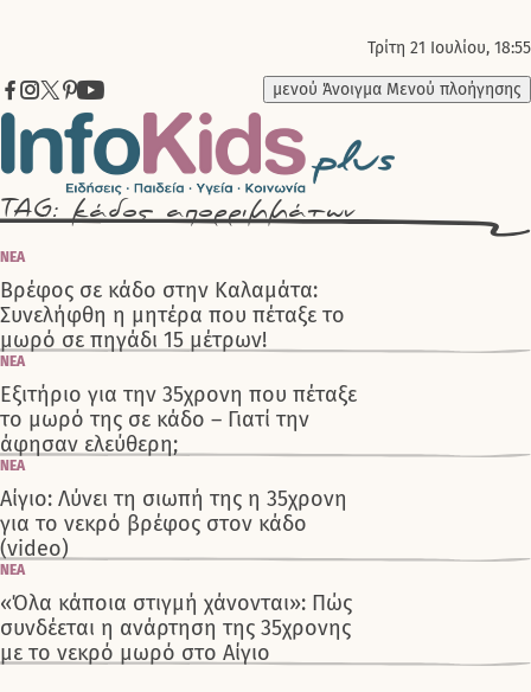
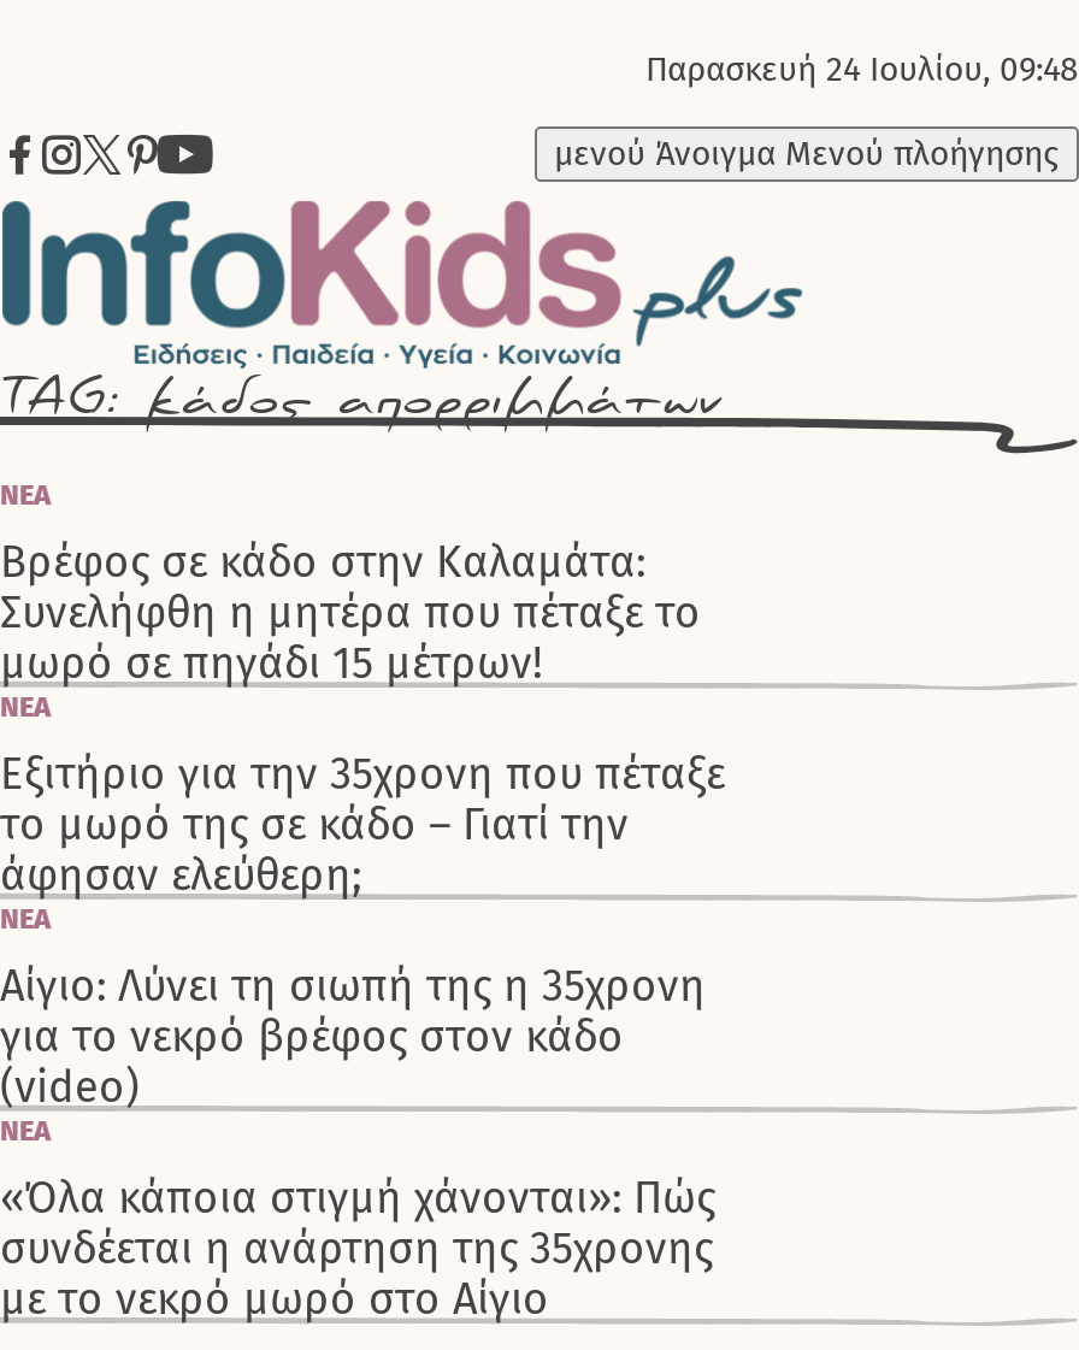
- Τρίτη 21 Ιουλίου, 18:55
+ Παρασκευή 24 Ιουλίου, 09:48
